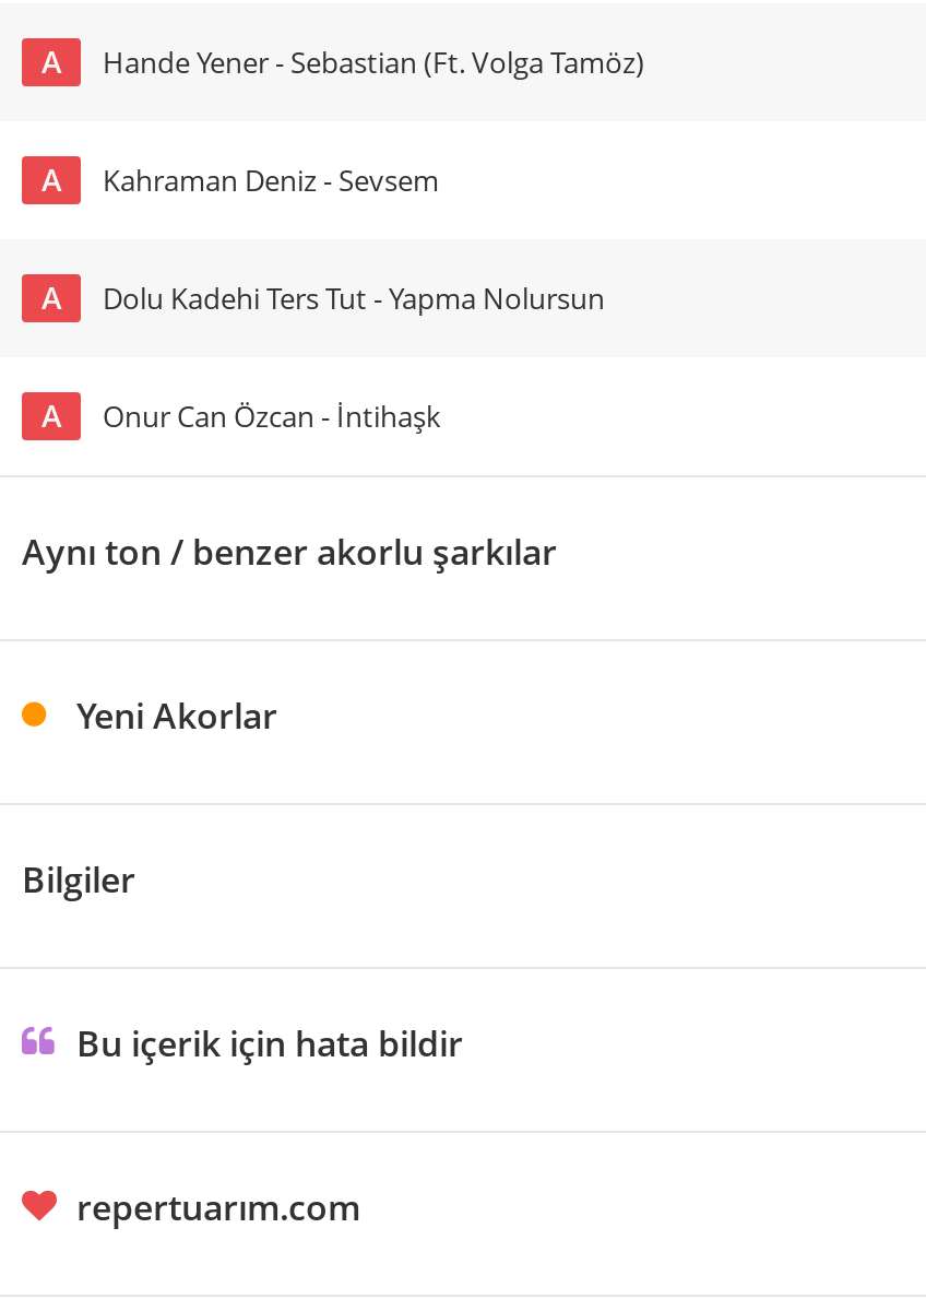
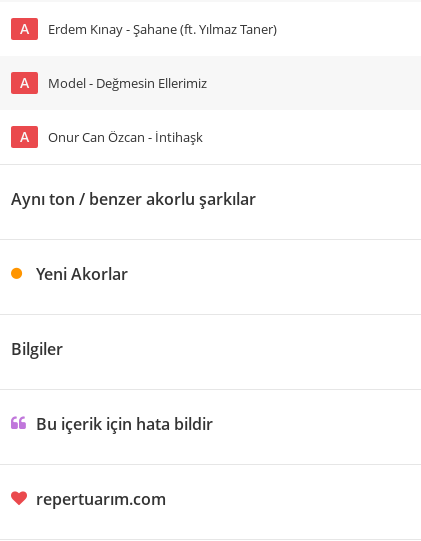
- Hande Yener - Sebastian (Ft. Volga Tamöz)
+ Erdem Kınay - Şahane (ft. Yılmaz Taner)

- Kahraman Deniz - Sevsem
- A
- Dolu Kadehi Ters Tut - Yapma Nolursun
+ Model - Değmesin Ellerimiz
